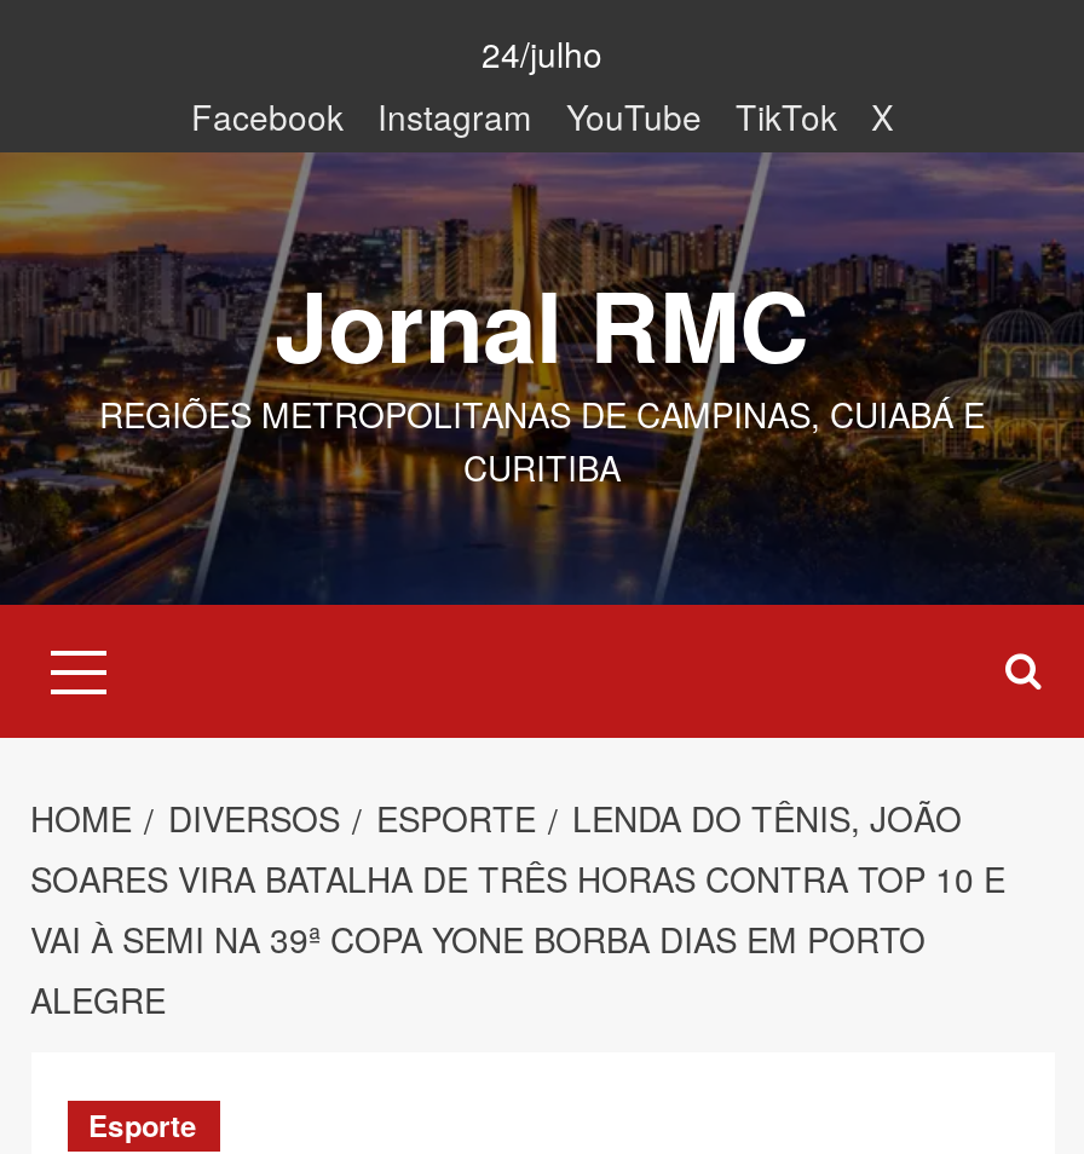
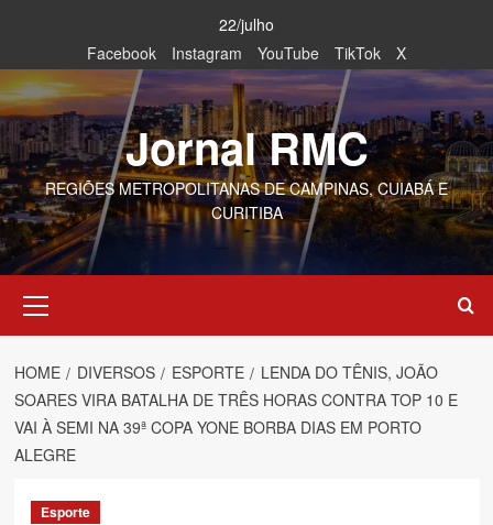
- 24/julho
+ 22/julho
